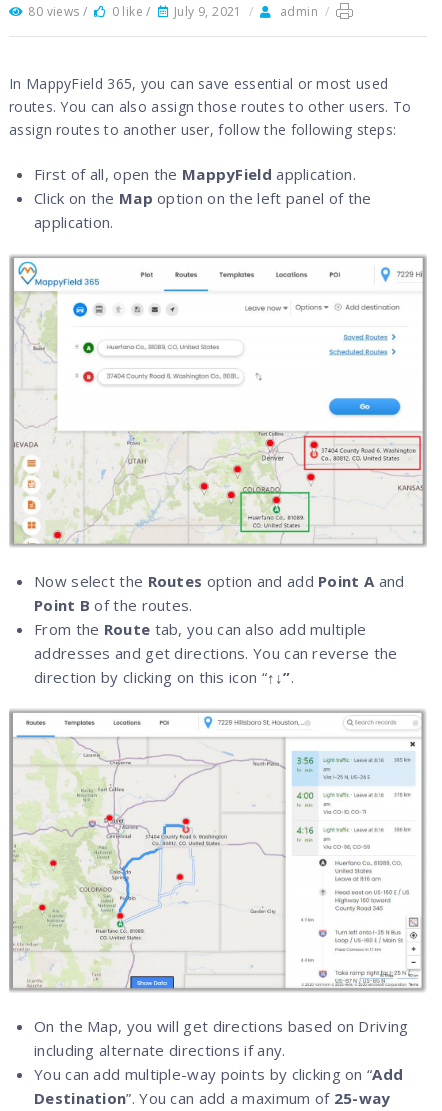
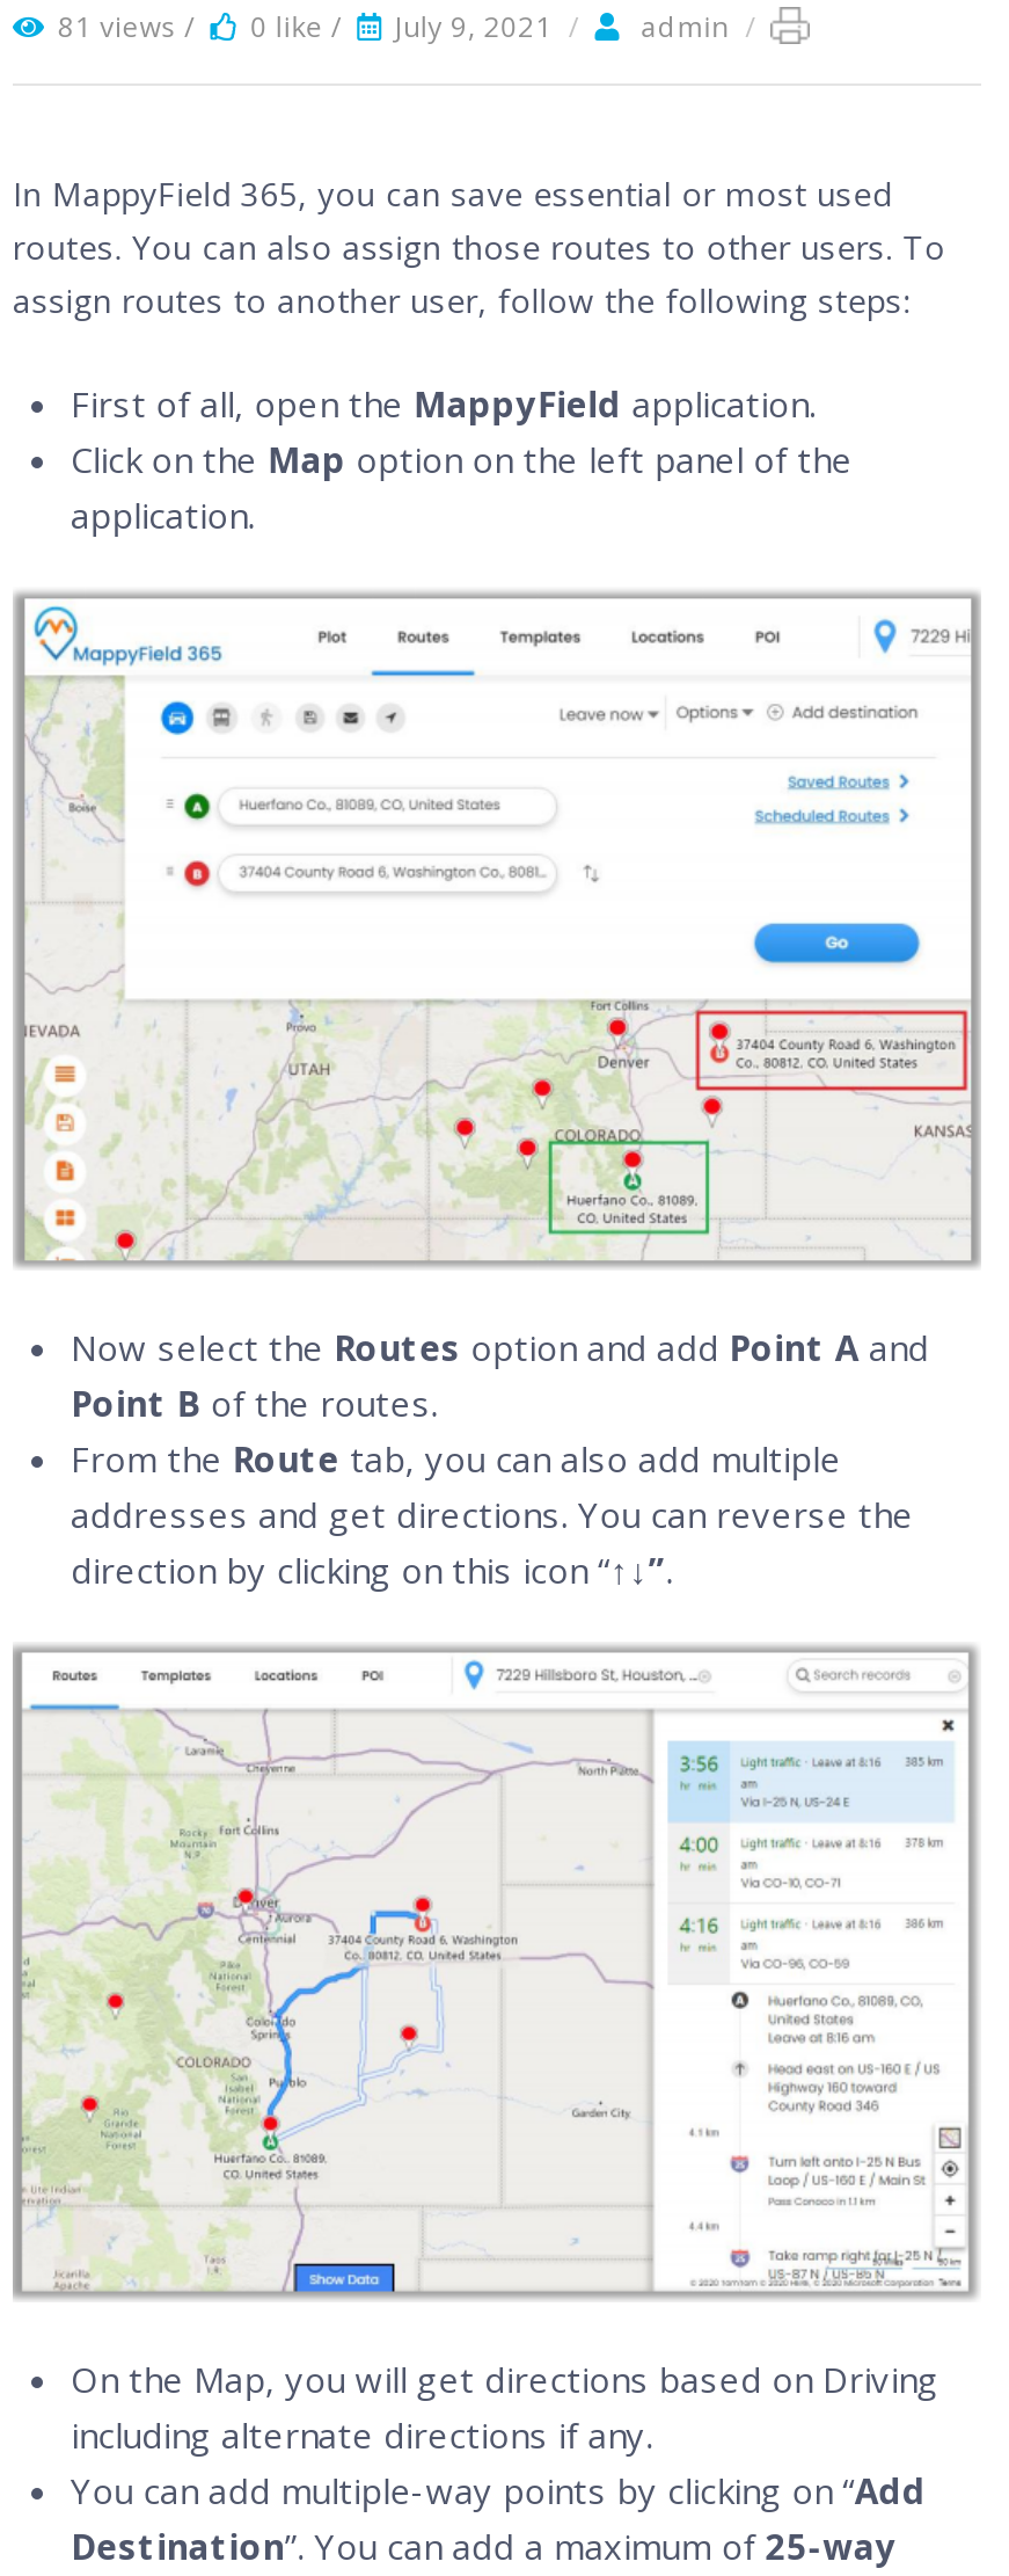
- 80 views / 0 like / July 9, 2021 / admin /
+ 81 views / 0 like / July 9, 2021 / admin /
